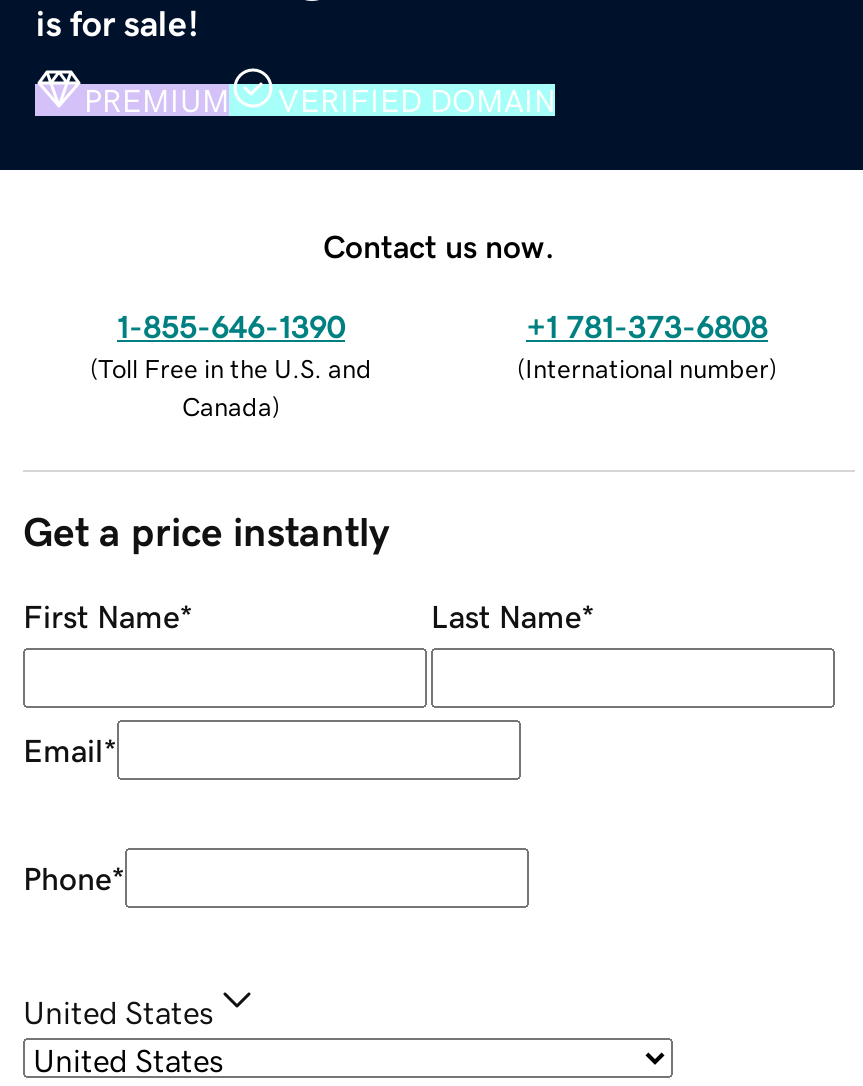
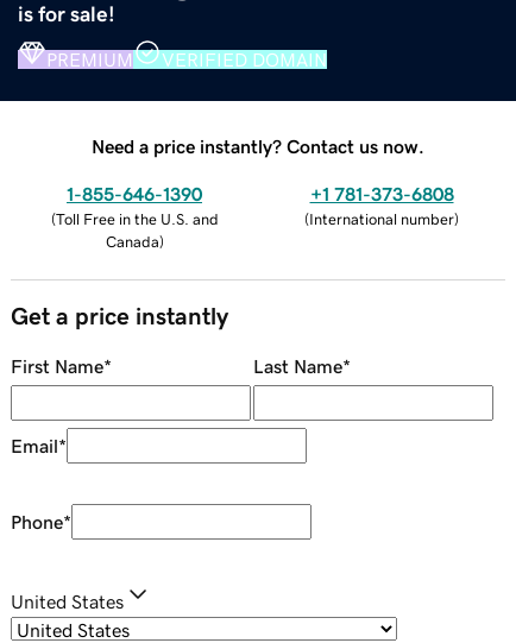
- Contact us now.
+ Need a price instantly? Contact us now.
